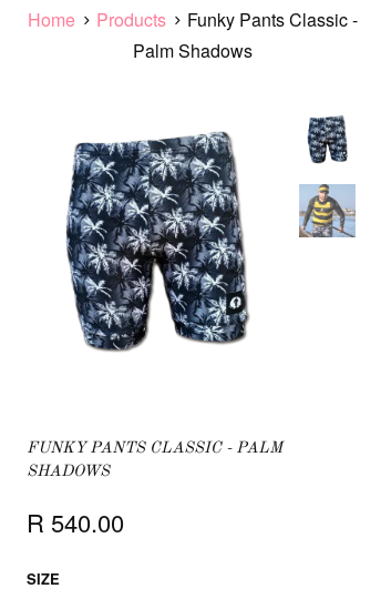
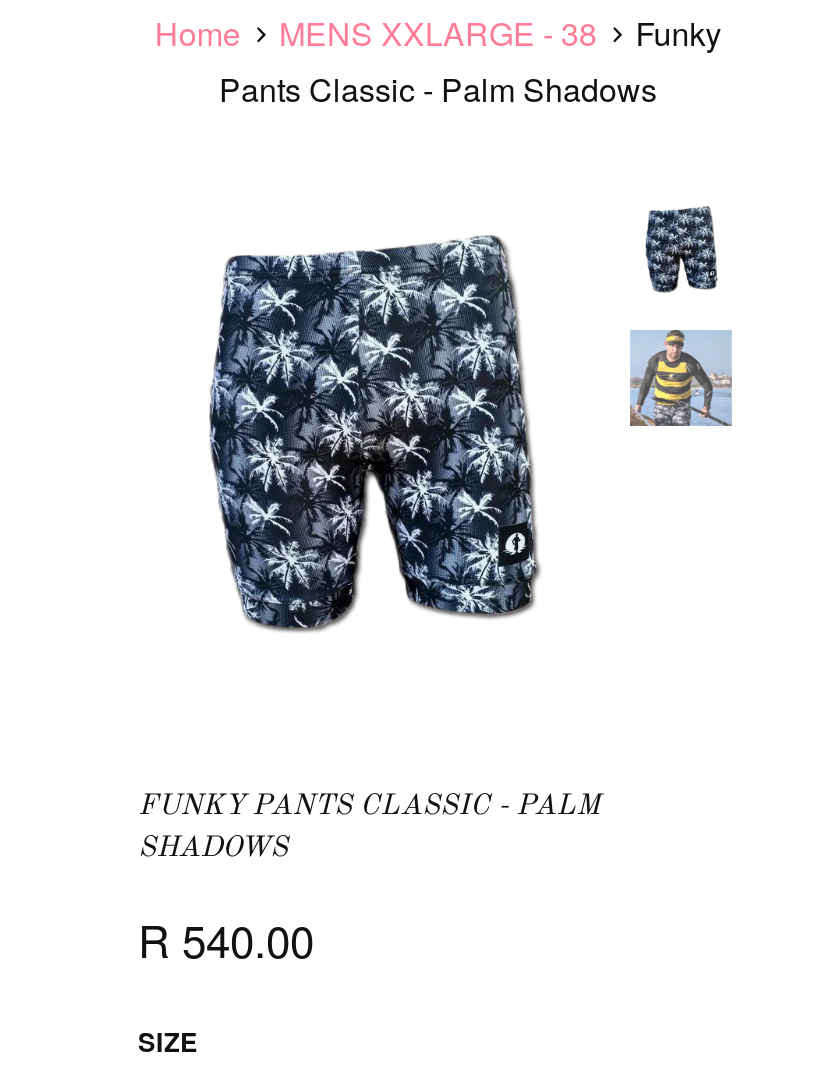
- Products
- Funky Pants Classic -
- Palm Shadows
+ MENS XXLARGE - 38
+ Funky
+ Pants Classic - Palm Shadows
